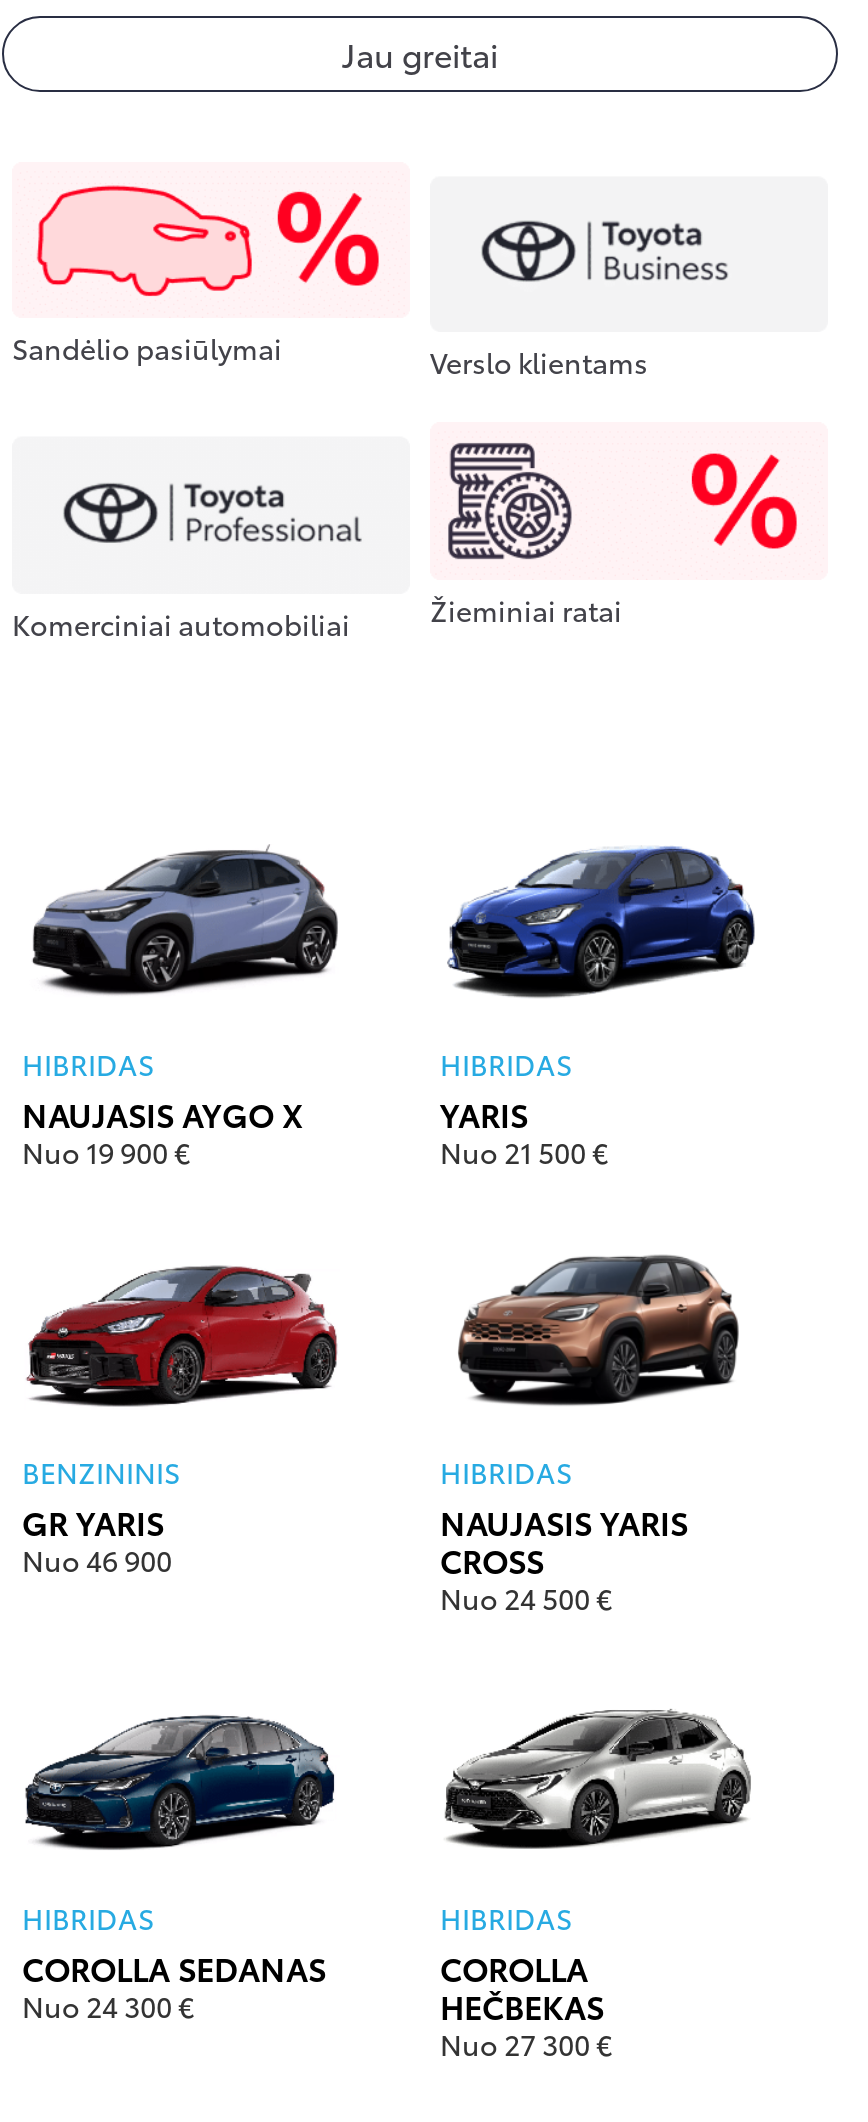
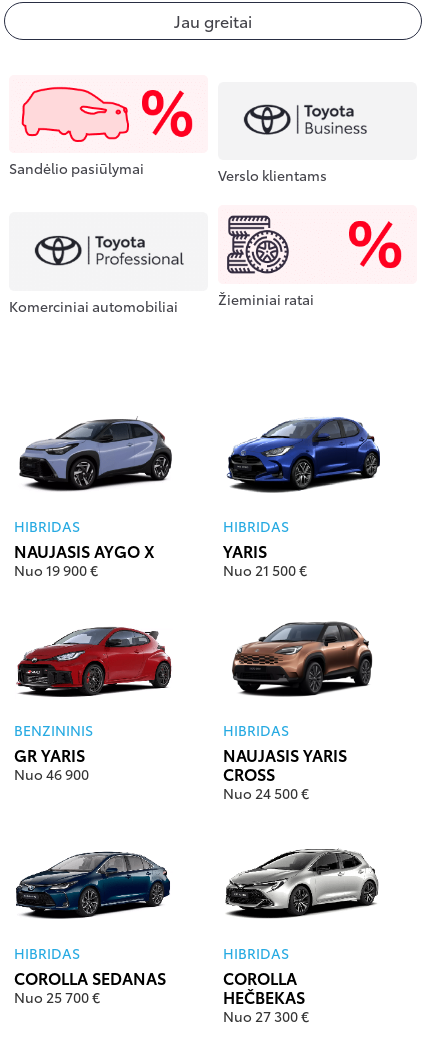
- Nuo 24 300 €
+ Nuo 25 700 €
